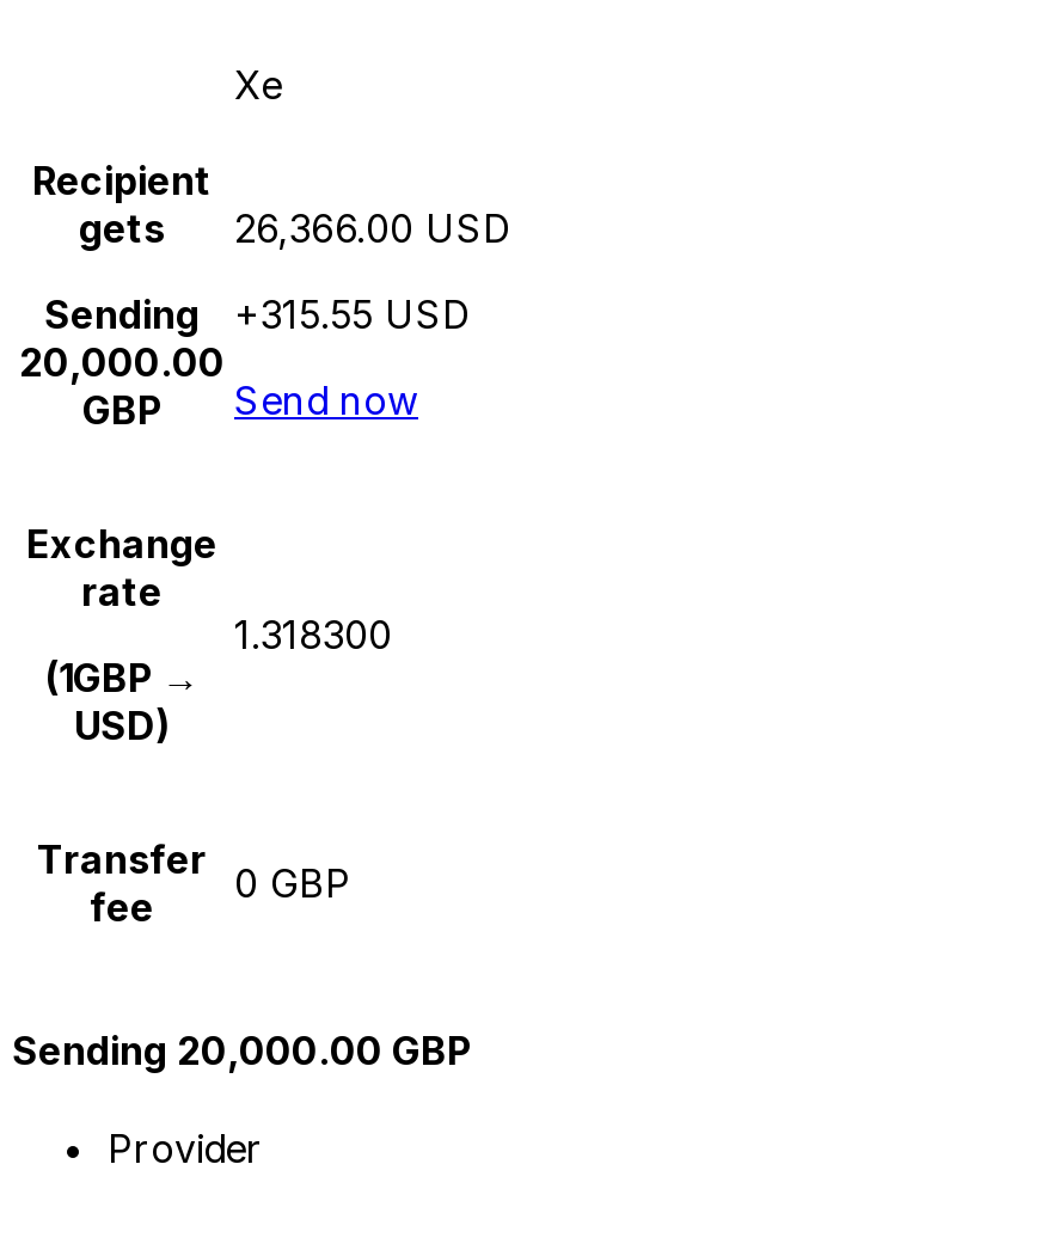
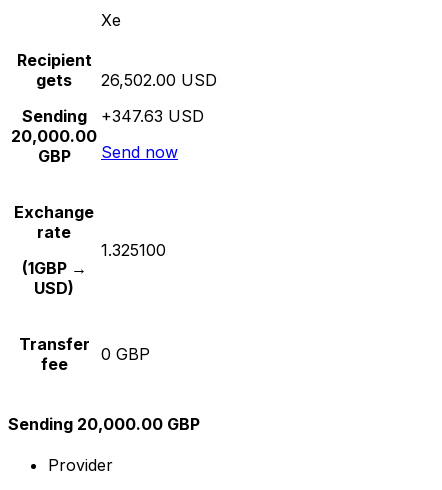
- gets 26,366.00 USD
+ gets 26,502.00 USD

- Sending +315.55 USD
+ Sending +347.63 USD

- 1.318300
+ 1.325100
